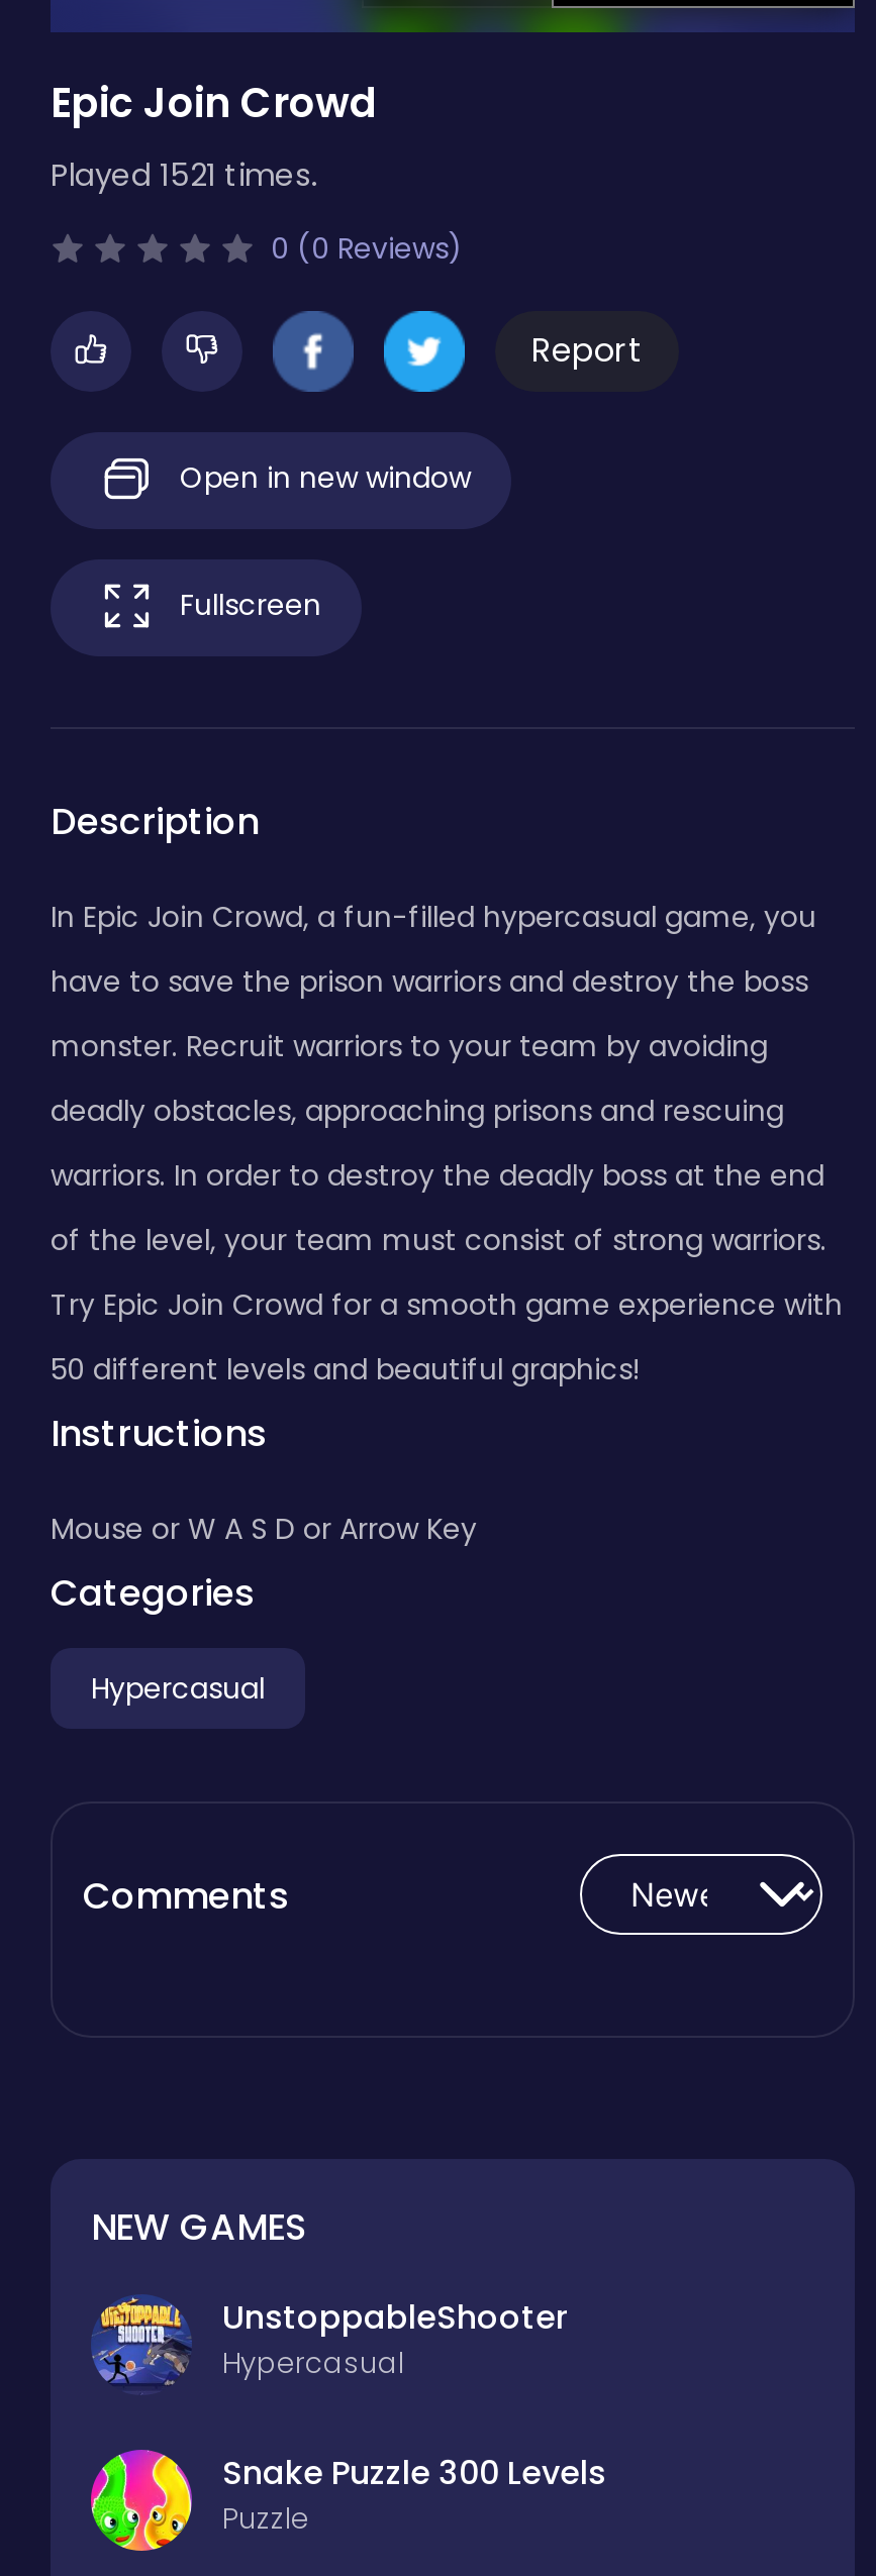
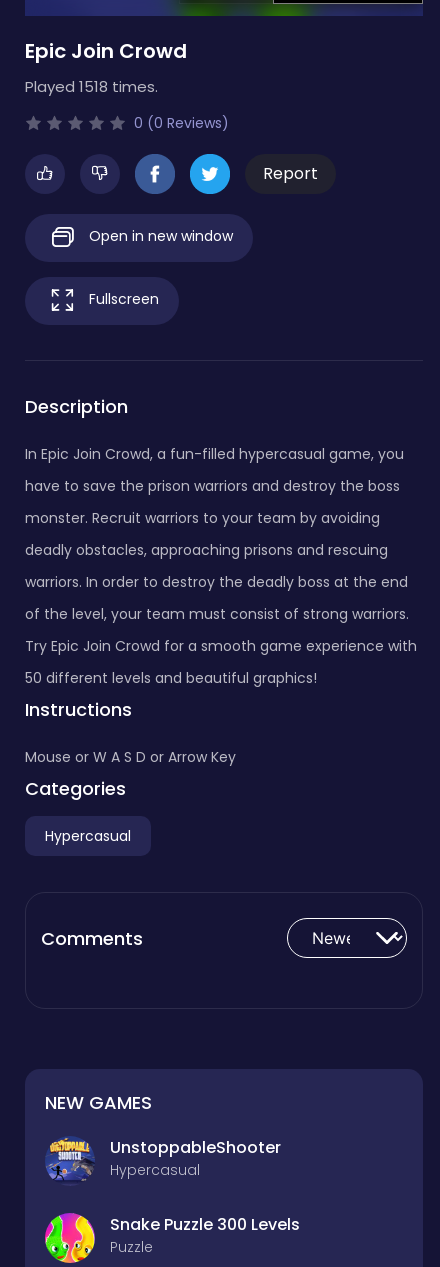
- Played 1521 times.
+ Played 1518 times.
